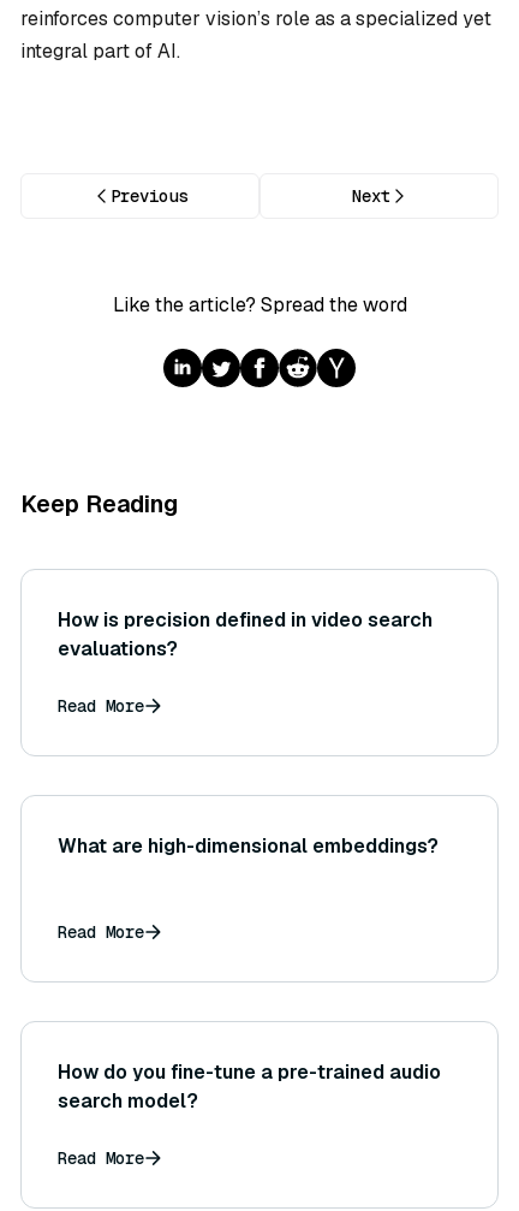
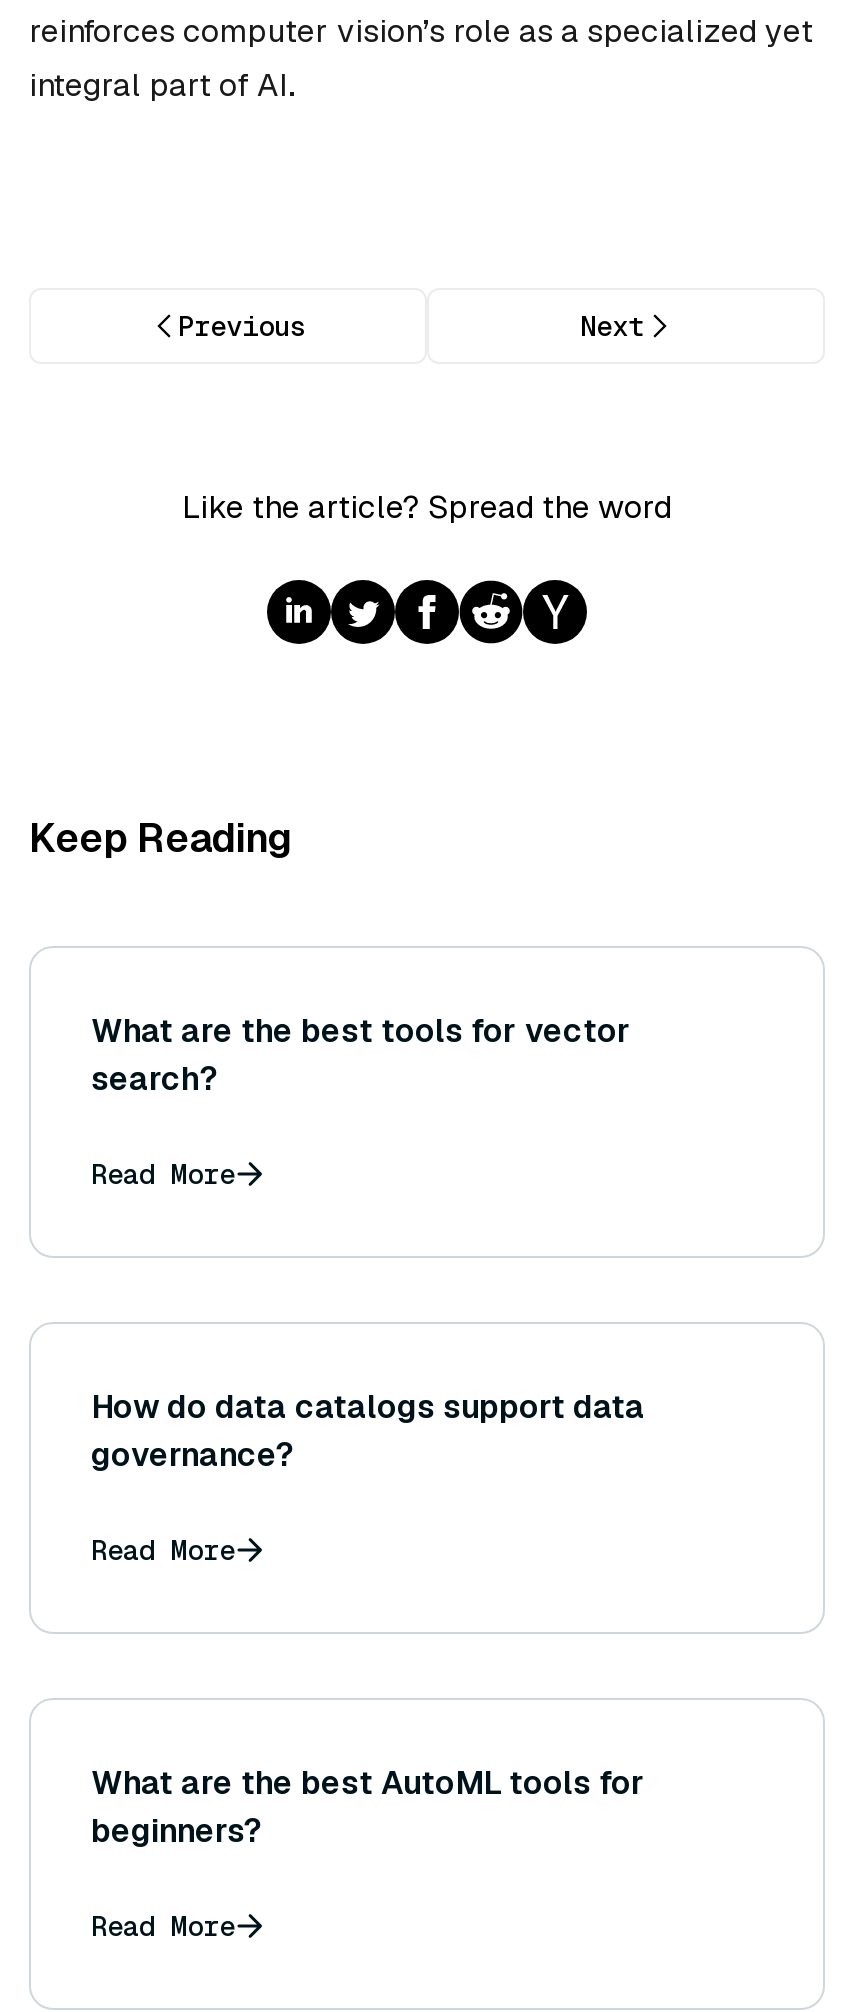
- How is precision defined in video search
- evaluations?
+ What are the best tools for vector
+ search?

- What are high-dimensional embeddings?
+ How do data catalogs support data
+ governance?

- How do you fine-tune a pre-trained audio
- search model?
+ What are the best AutoML tools for
+ beginners?
